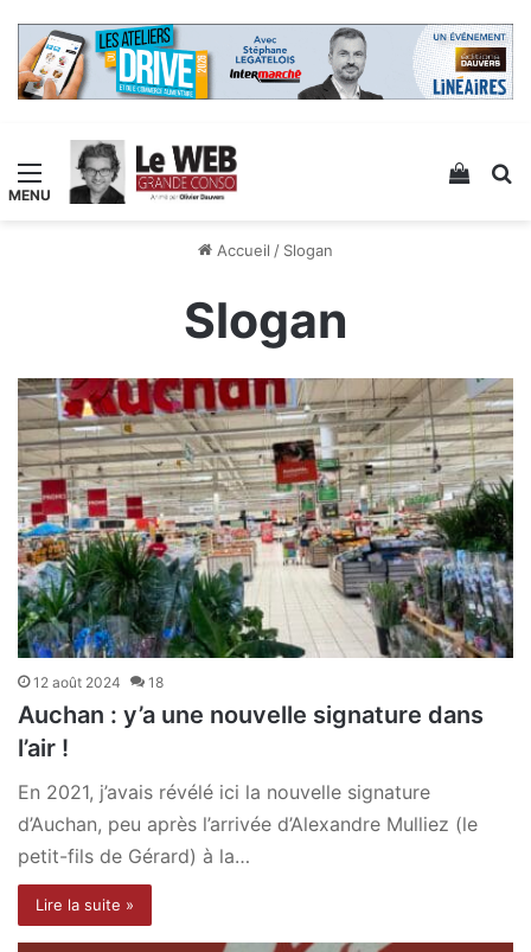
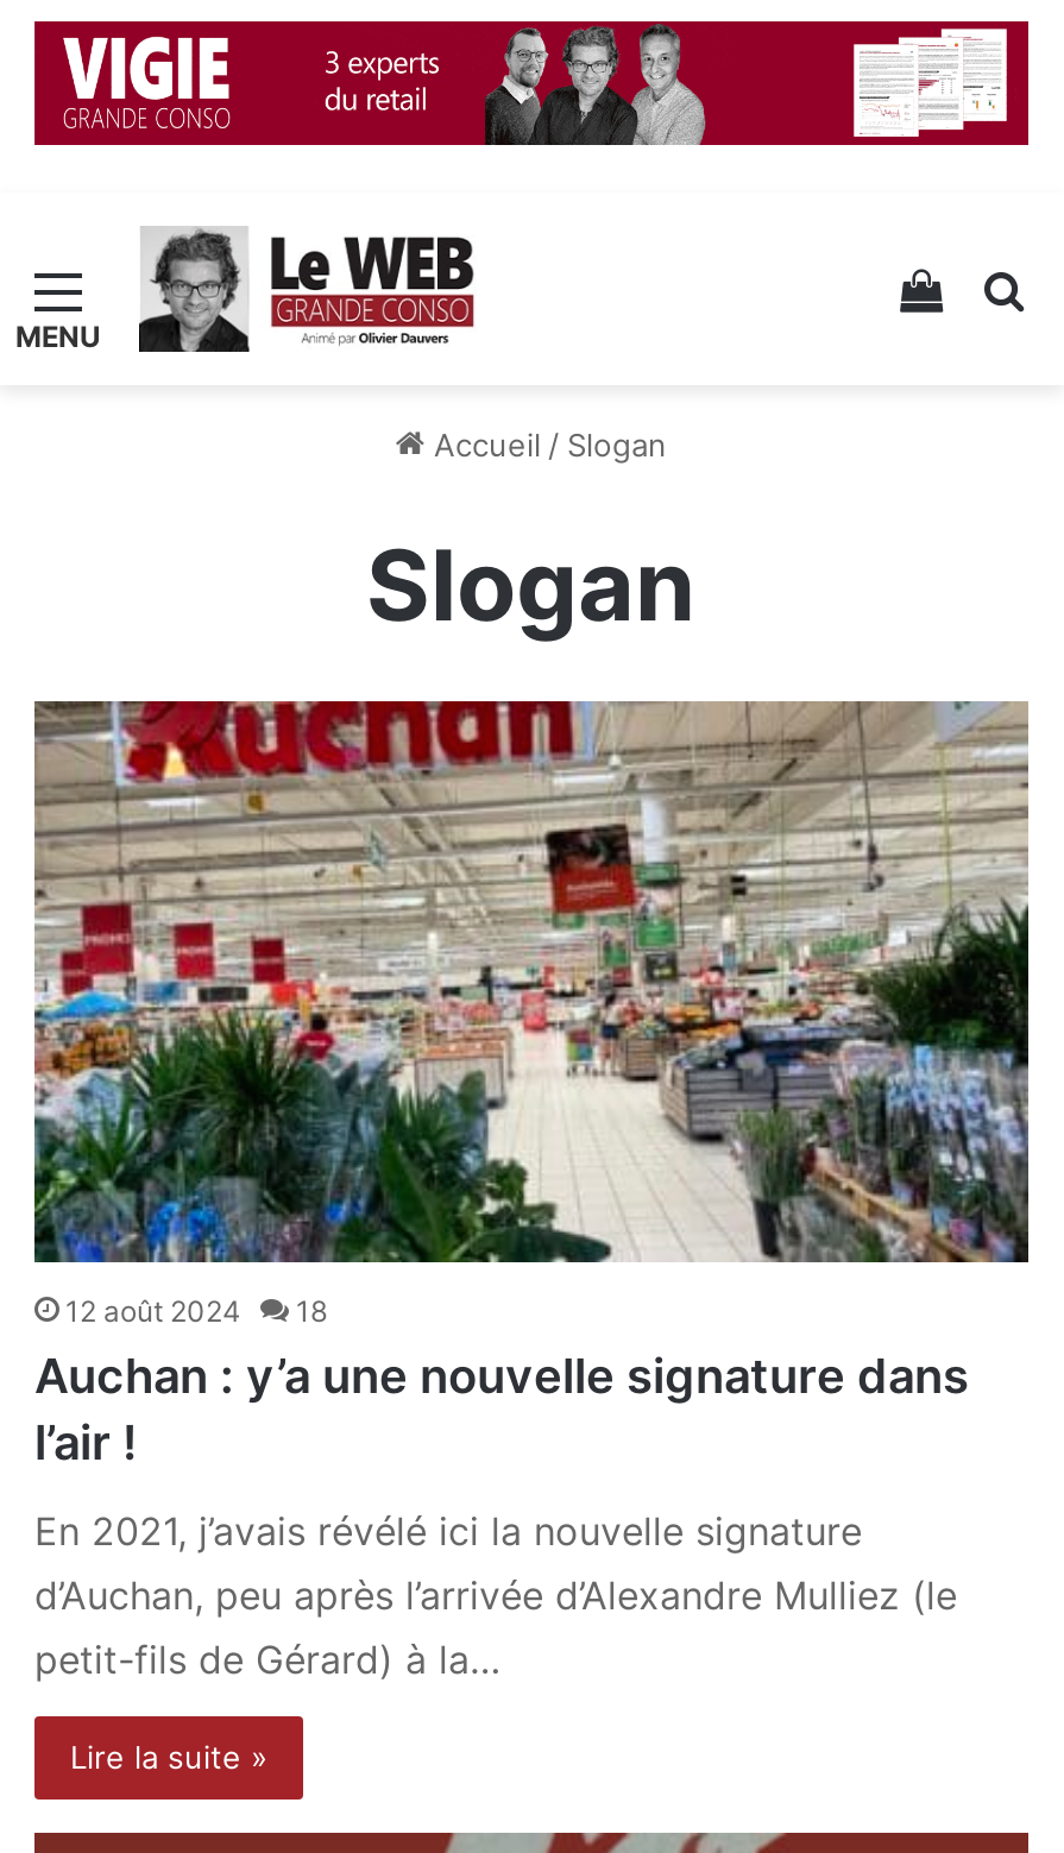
- [image]
+ [image]
